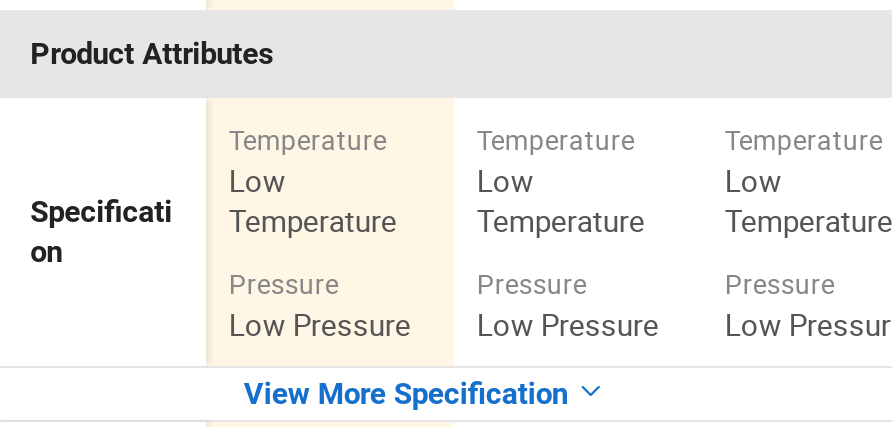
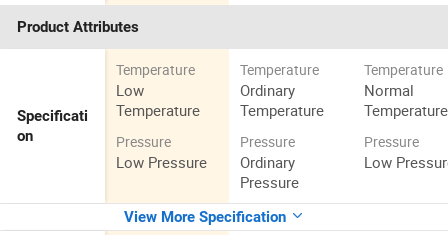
- Low
+ Ordinary

- Low
+ Normal

- Low Pressure
+ Ordinary
+ Pressure
